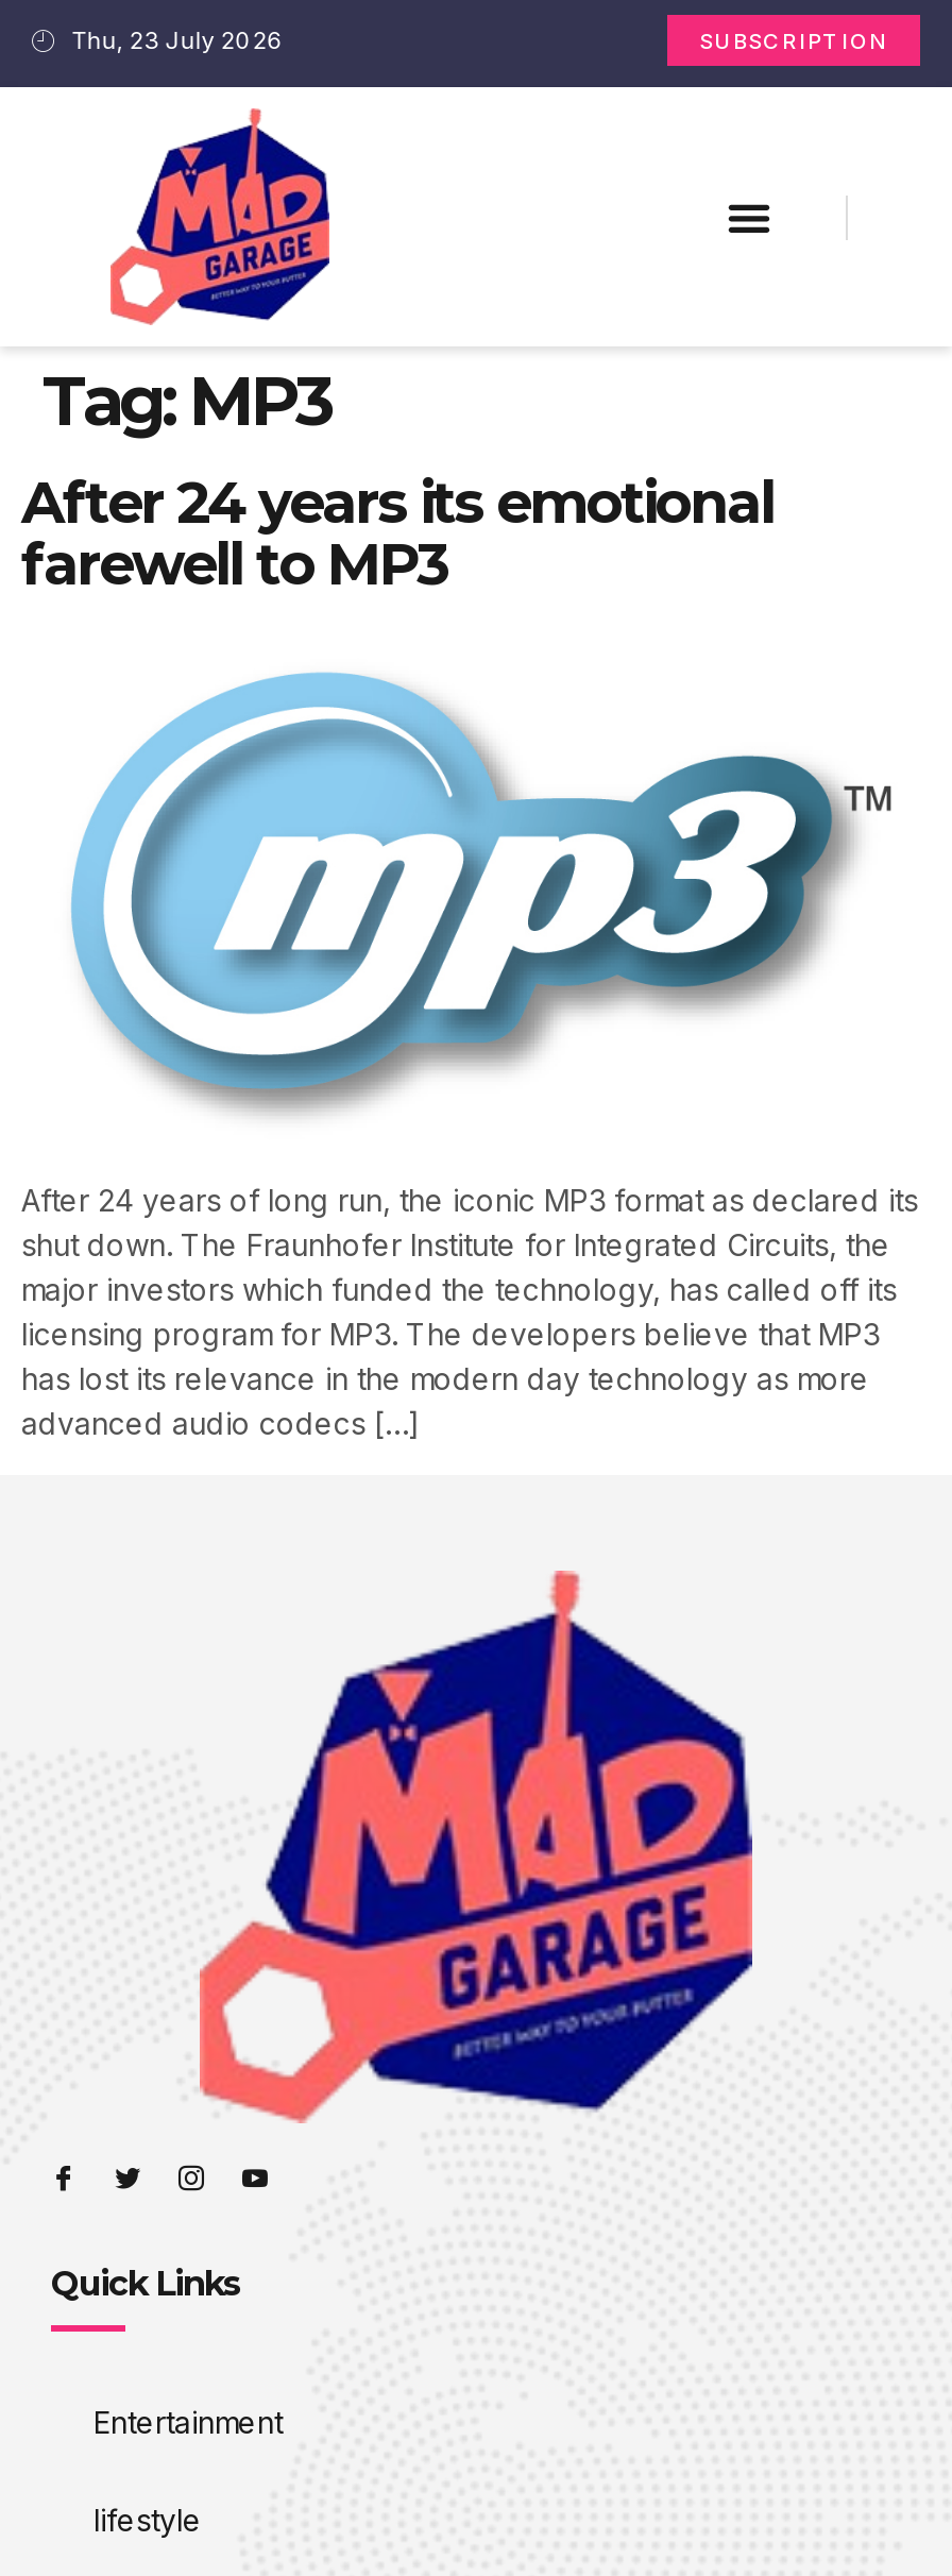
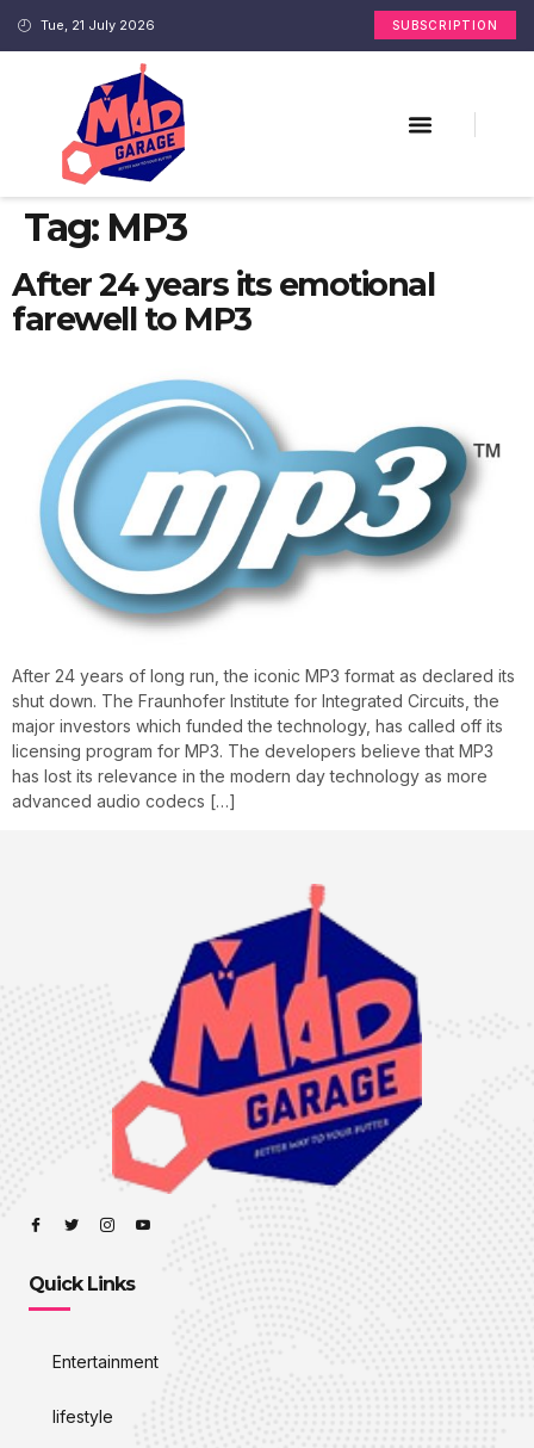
- Thu, 23 July 2026
+ Tue, 21 July 2026
